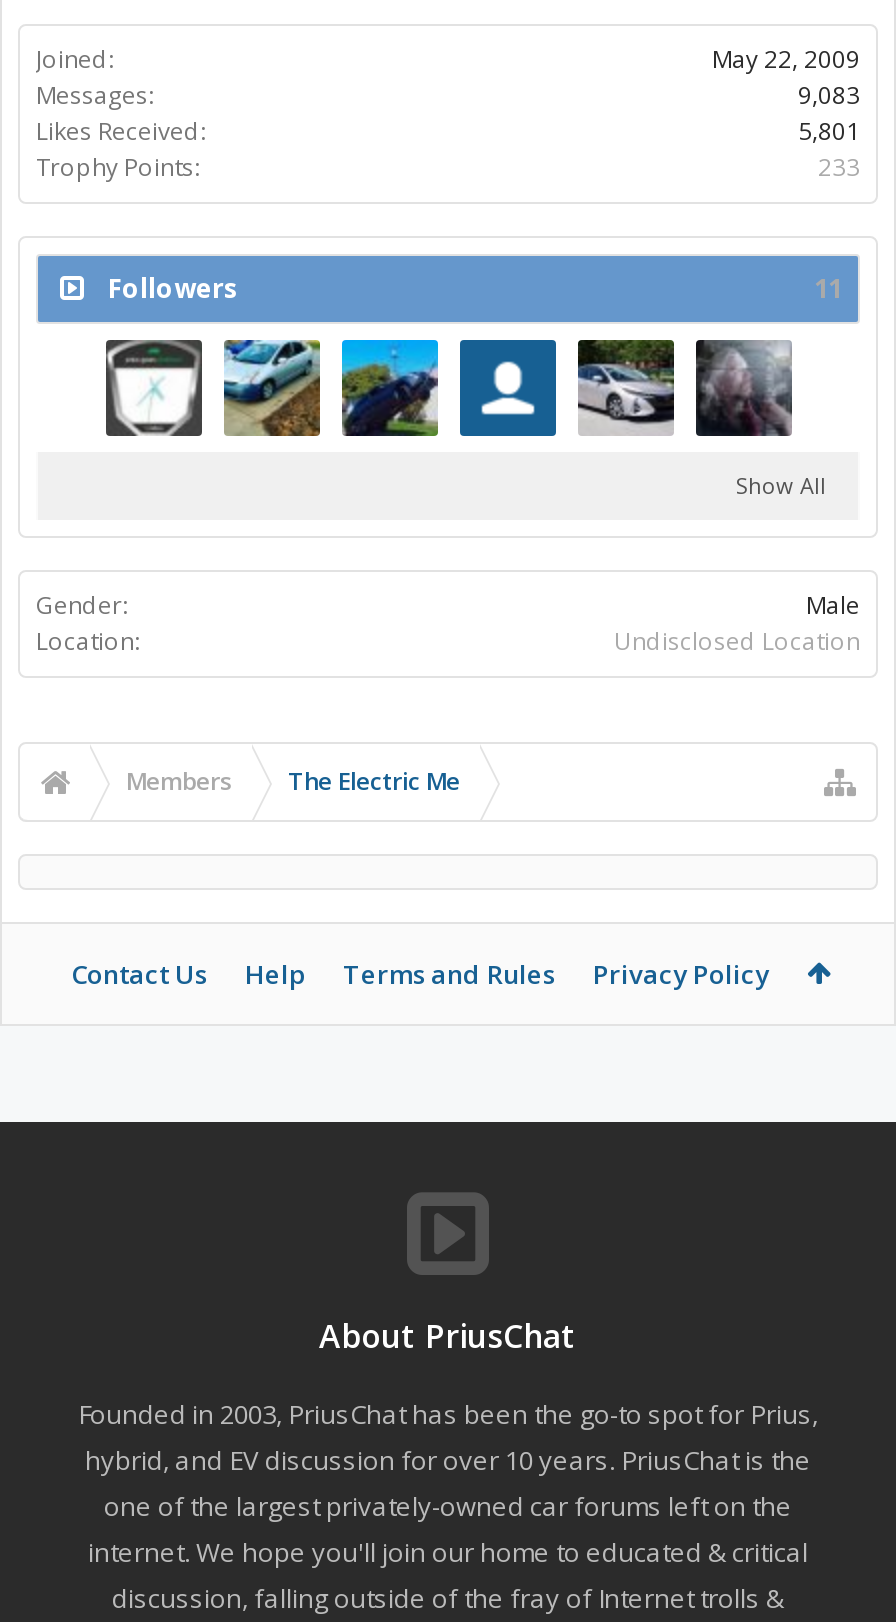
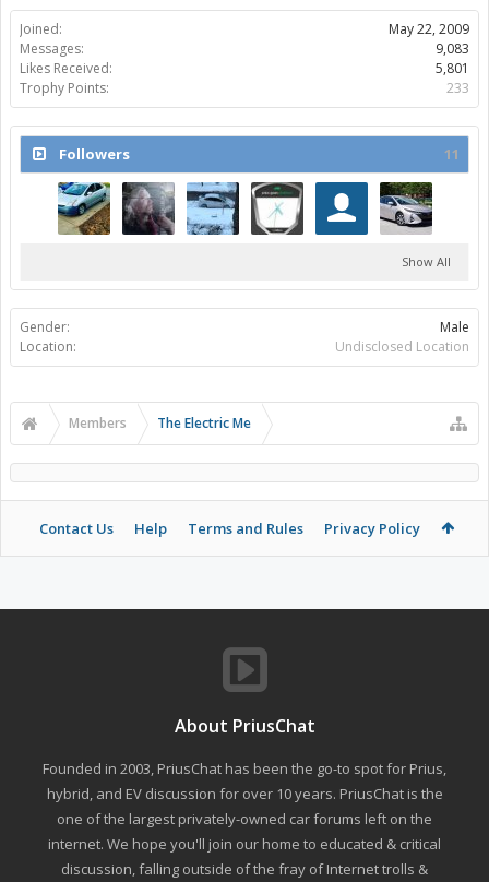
- [image]
+ [image]

- [image]
+ [image]

- [image]
+ [image]

- [image]
+ [image]

- [image]
+ [image]

- [image]
+ [image]
